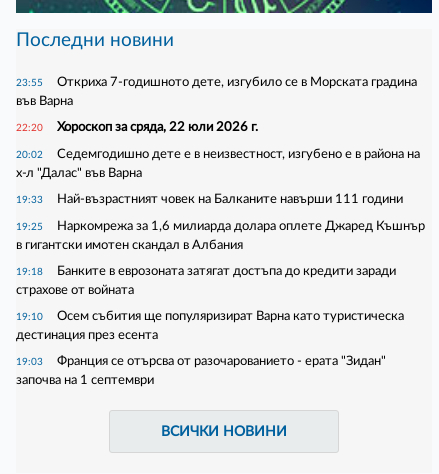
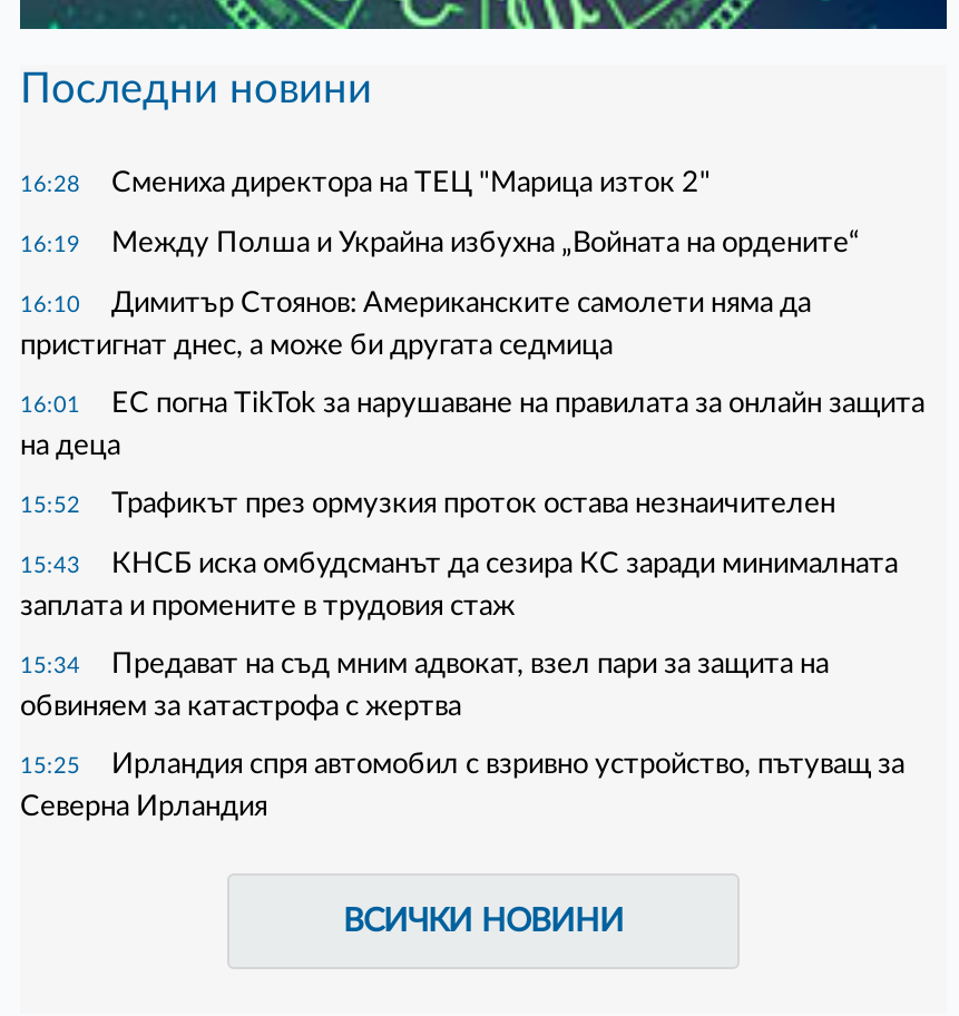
- 23:55
- Откриха 7-годишното дете, изгубило се в Морската градина
- във Варна
- 22:20
- Хороскоп за сряда, 22 юли 2026 г.
- 20:02
- Седемгодишно дете е в неизвестност, изгубено е в района на
- х-л "Далас" във Варна
- 19:33
- Най-възрастният човек на Балканите навърши 111 години
- 19:25
- Наркомрежа за 1,6 милиарда долара оплете Джаред Къшнър
- в гигантски имотен скандал в Албания
- 19:18
- Банките в еврозоната затягат достъпа до кредити заради
- страхове от войната
- 19:10
- Осем събития ще популяризират Варна като туристическа
- дестинация през есента
- 19:03
- Франция се отърсва от разочарованието - ерата "Зидан"
- започва на 1 септември
+ 16:28
+ Смениха директора на ТЕЦ "Марица изток 2"
+ 16:19
+ Между Полша и Украйна избухна „Войната на ордените“
+ 16:10
+ Димитър Стоянов: Американските самолети няма да
+ пристигнат днес, а може би другата седмица
+ 16:01
+ ЕС погна TikTok за нарушаване на правилата за онлайн защита
+ на деца
+ 15:52
+ Трафикът през ормузкия проток остава незнаичителен
+ 15:43
+ КНСБ иска омбудсманът да сезира КС заради минималната
+ заплата и промените в трудовия стаж
+ 15:34
+ Предават на съд мним адвокат, взел пари за защита на
+ обвиняем за катастрофа с жертва
+ 15:25
+ Ирландия спря автомобил с взривно устройство, пътуващ за
+ Северна Ирландия
